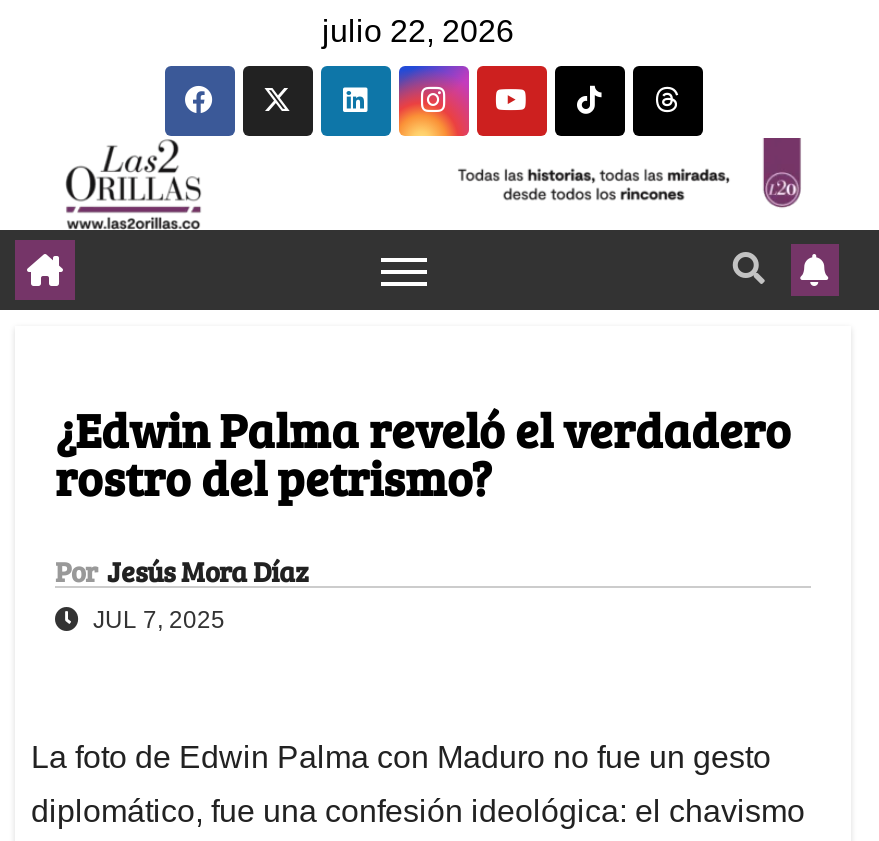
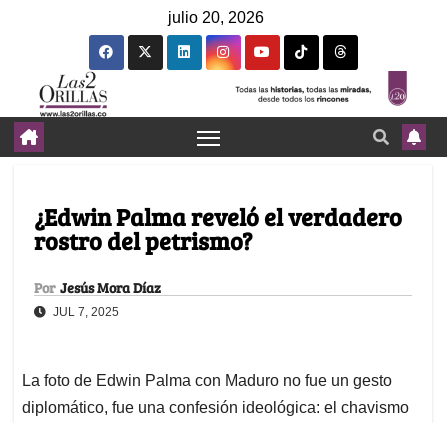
- julio 22, 2026
+ julio 20, 2026
